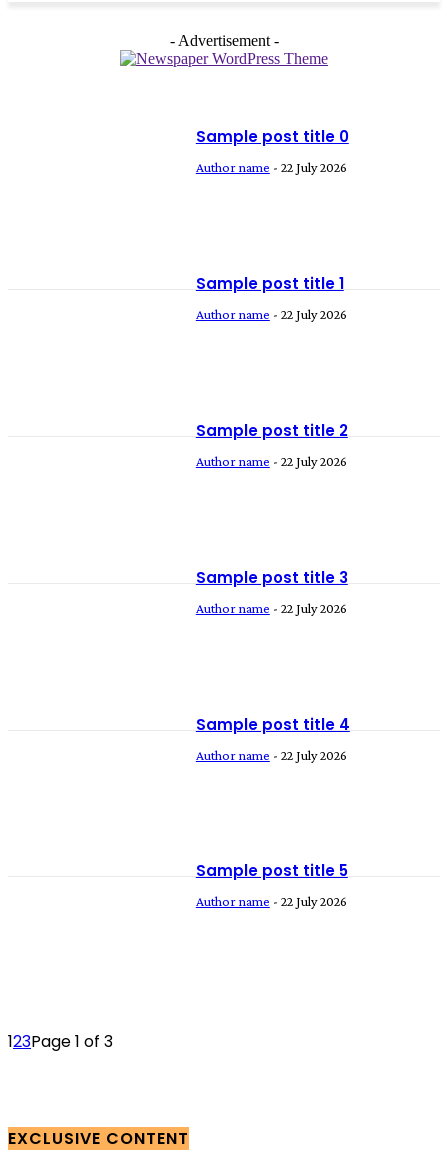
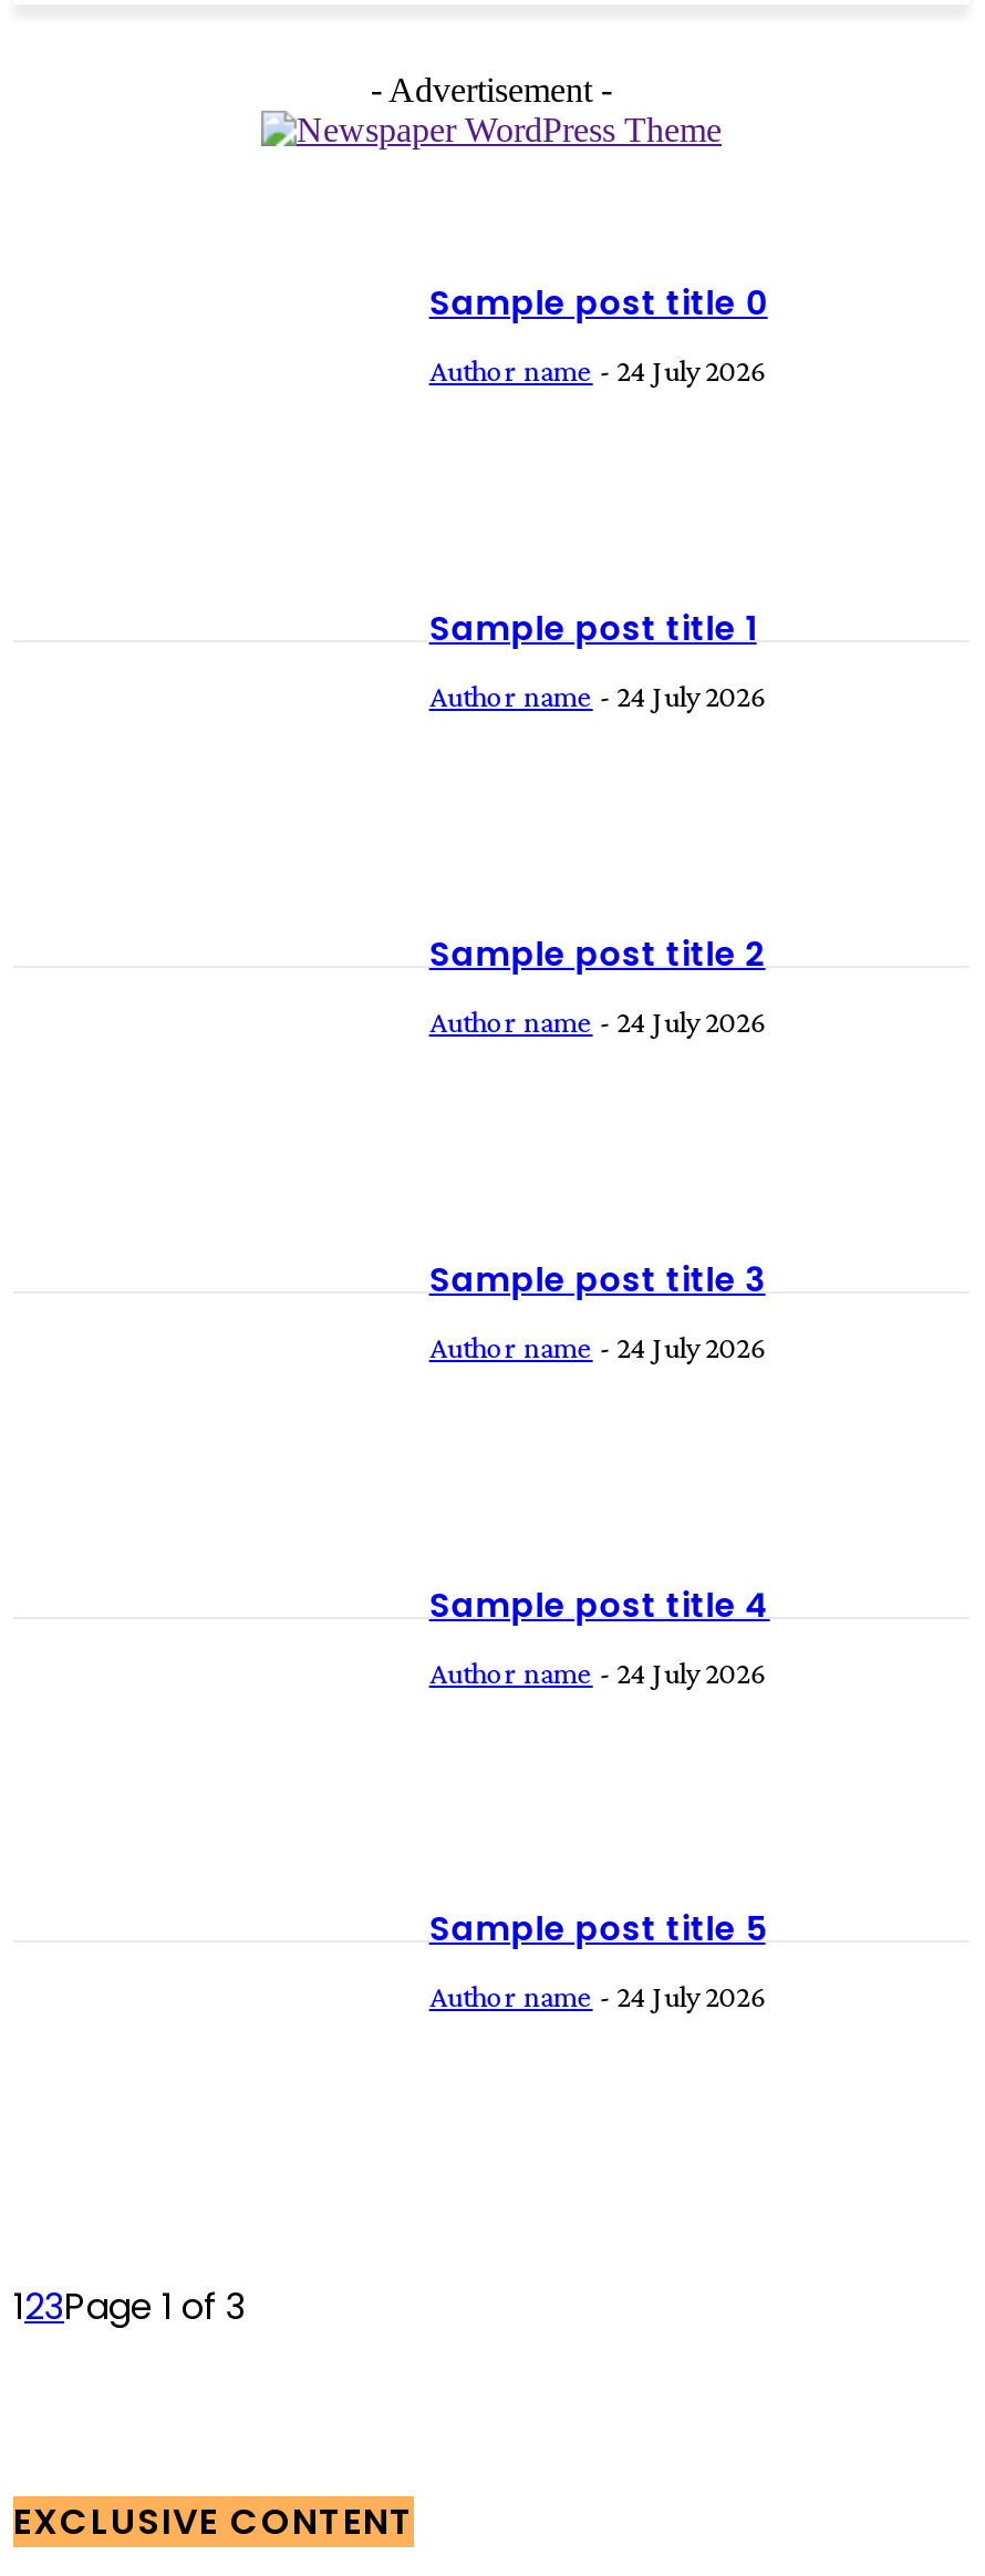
- Author name - 22 July 2026
+ Author name - 24 July 2026

- Author name - 22 July 2026
+ Author name - 24 July 2026

- Author name - 22 July 2026
+ Author name - 24 July 2026

- Author name - 22 July 2026
+ Author name - 24 July 2026

- Author name - 22 July 2026
+ Author name - 24 July 2026

- Author name - 22 July 2026
+ Author name - 24 July 2026
